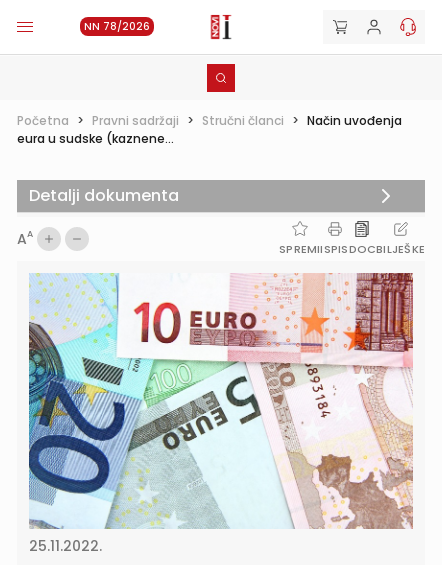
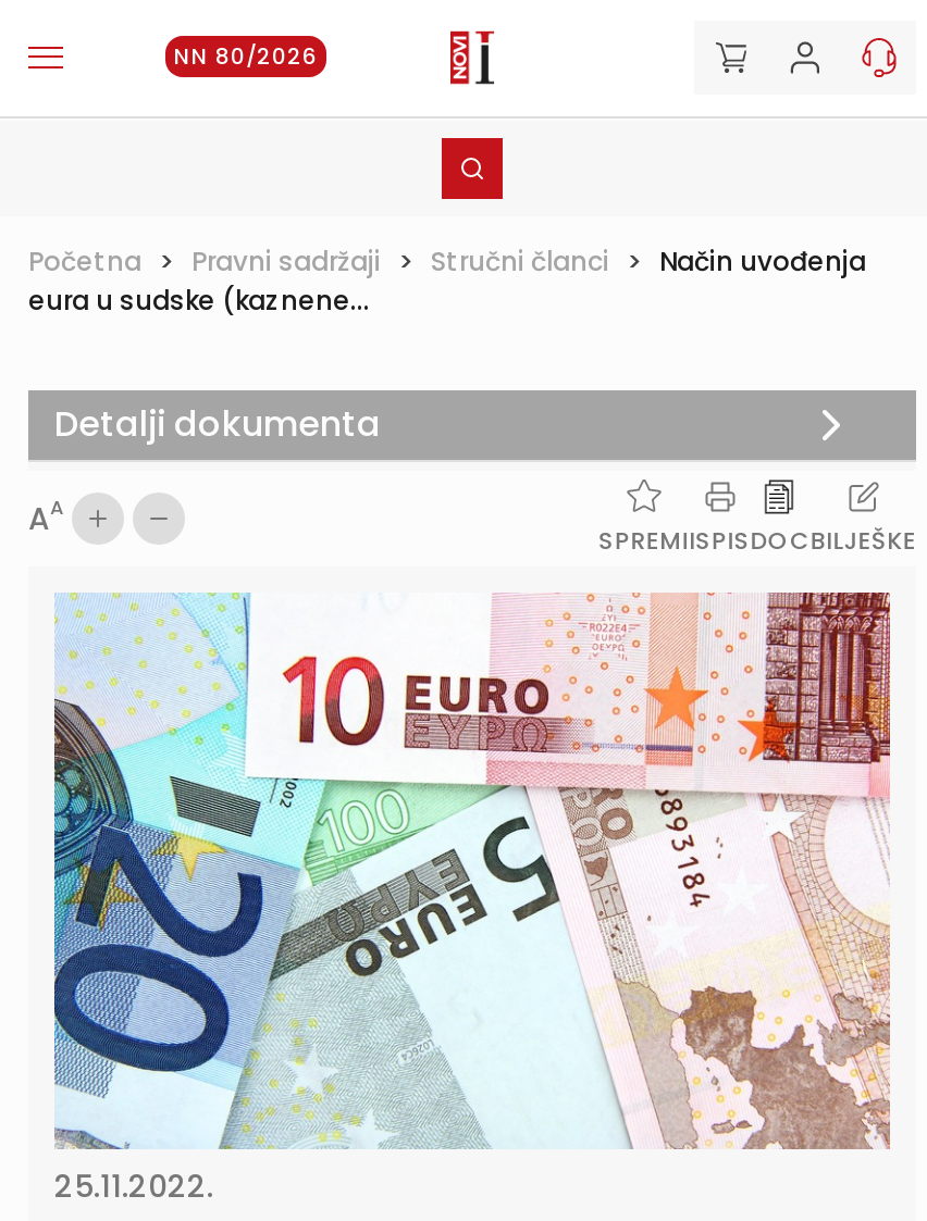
- NN 78/2026
+ NN 80/2026
